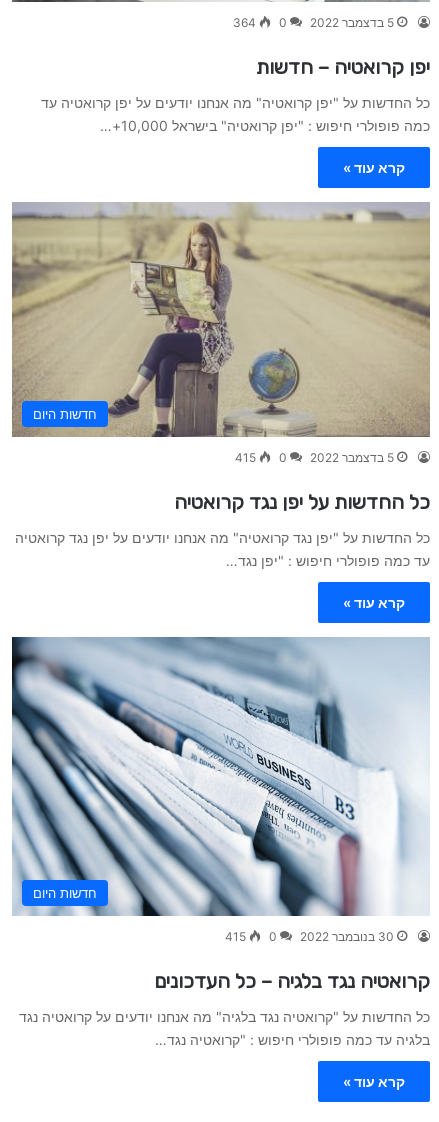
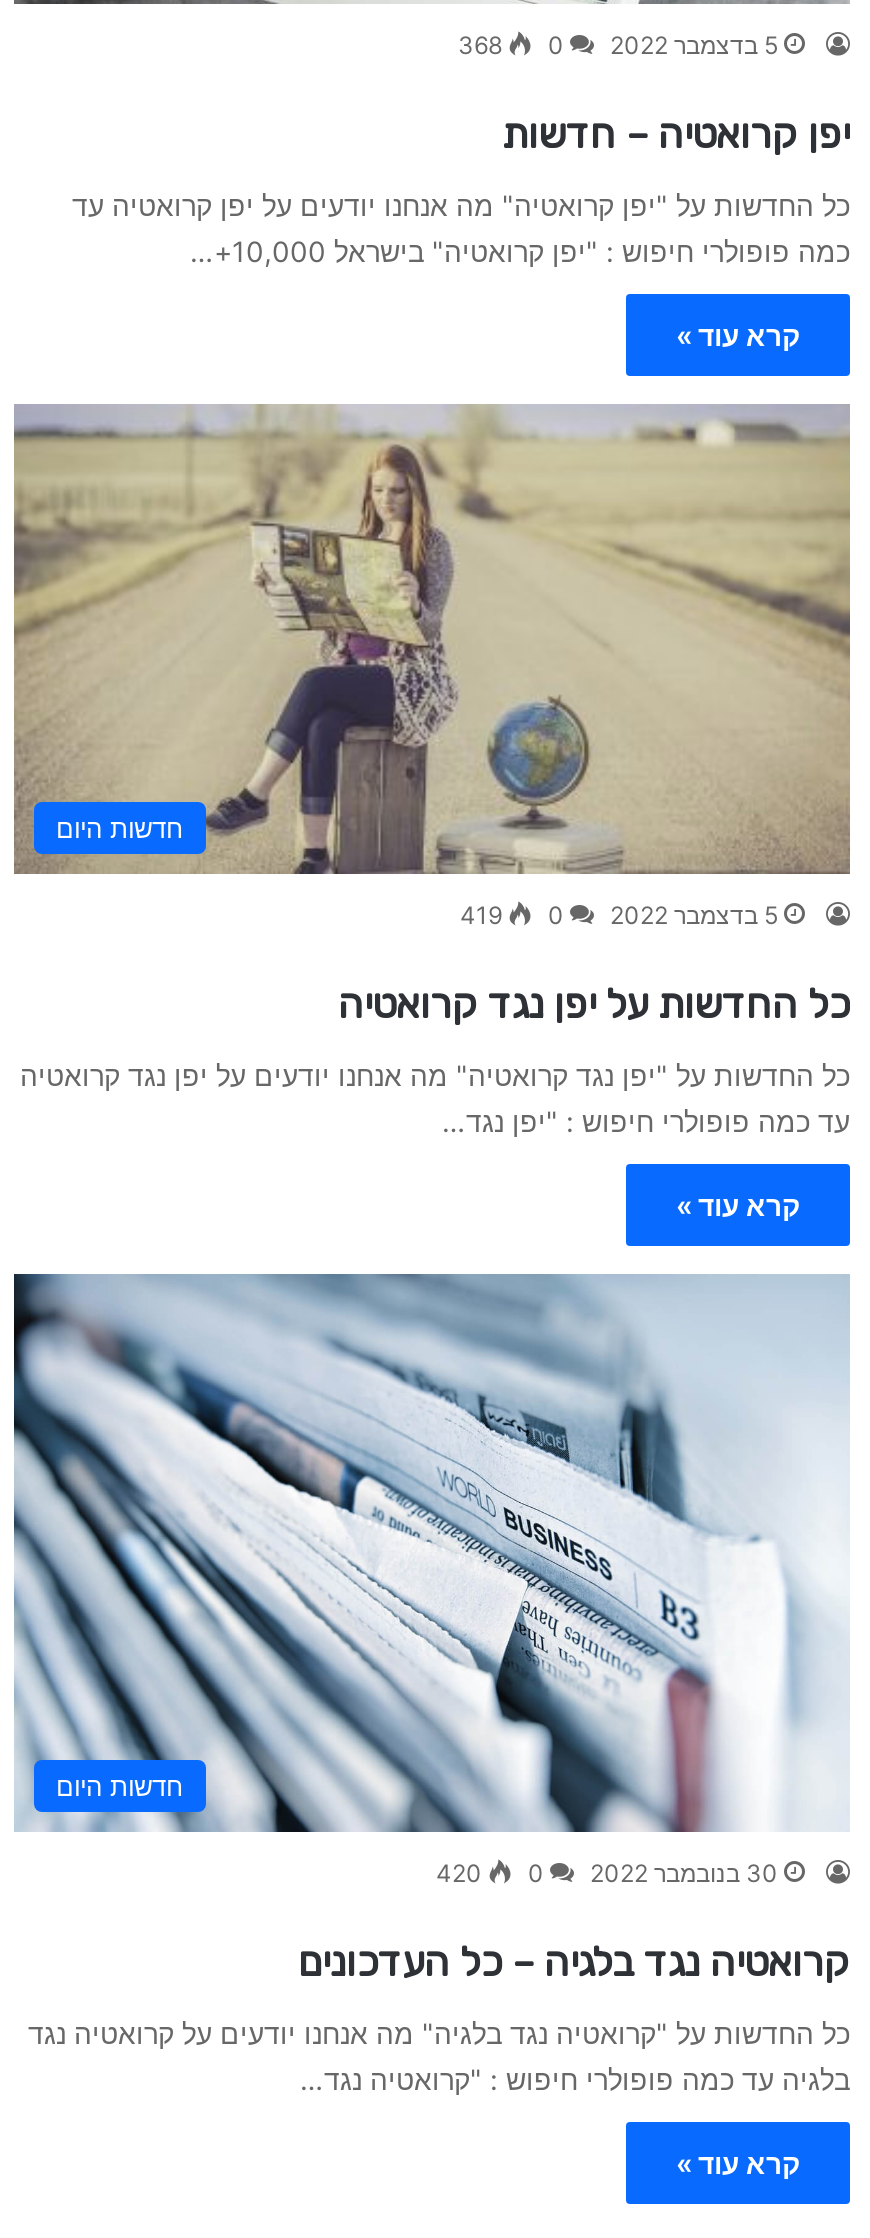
- 364 0
+ 368 0

- 415 0
+ 419 0

- 415 0
+ 420 0
